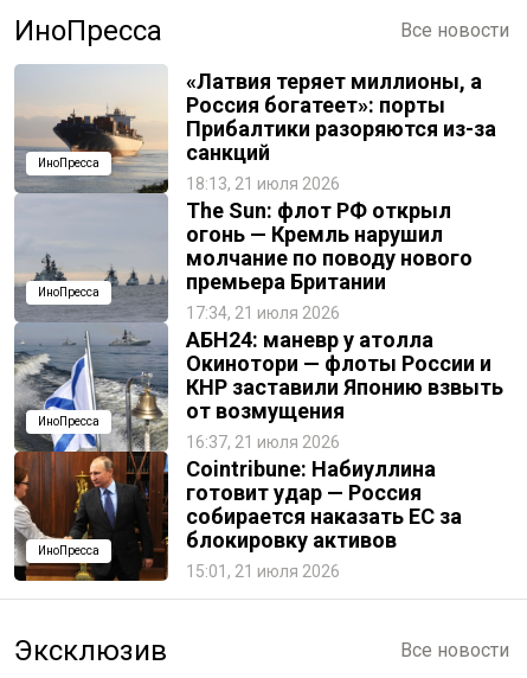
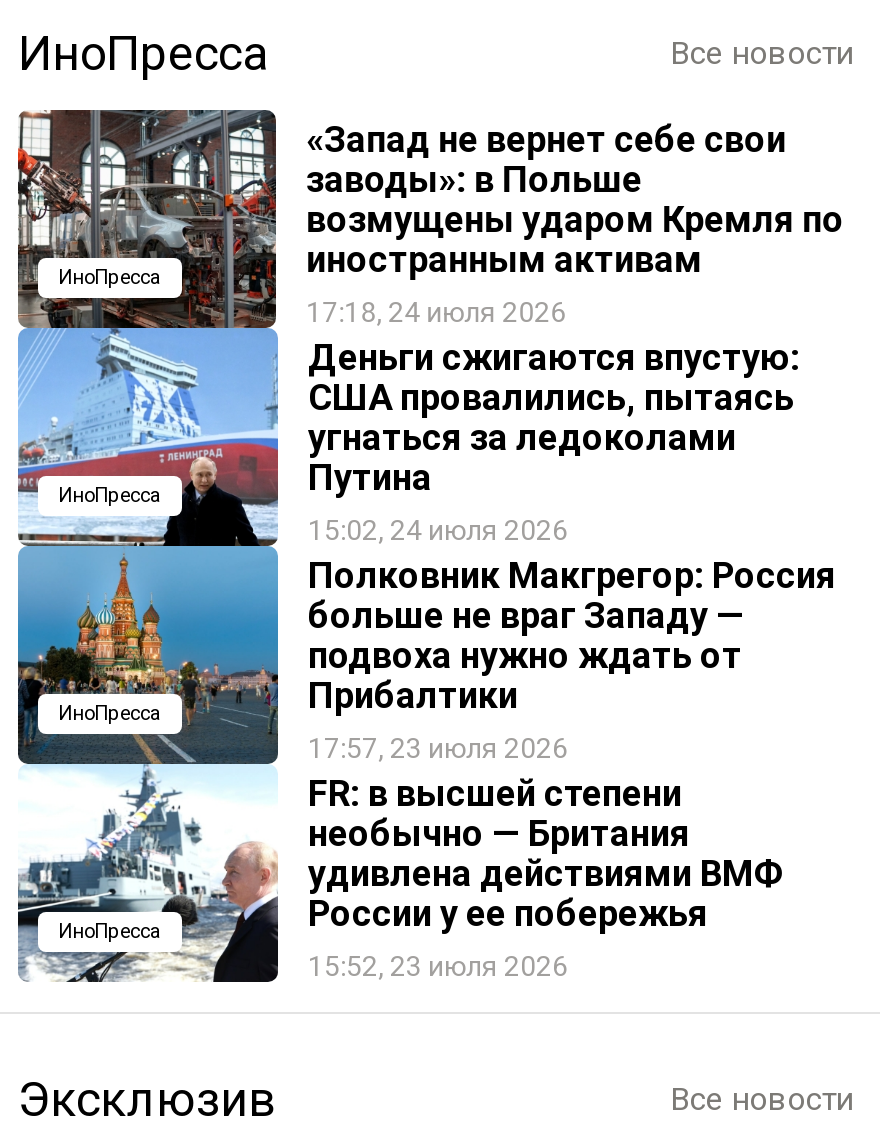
- [image]
- «Латвия теряет миллионы, а
- Россия богатеет»: порты
- Прибалтики разоряются из-за
- санкций
- 18:13, 21 июля 2026
+ [image]
+ «Запад не вернет себе свои
+ заводы»: в Польше
+ возмущены ударом Кремля по
+ иностранным активам
+ 17:18, 24 июля 2026

- The Sun: флот РФ открыл
- огонь — Кремль нарушил
- молчание по поводу нового
- премьера Британии
- 17:34, 21 июля 2026
+ Деньги сжигаются впустую:
+ США провалились, пытаясь
+ угнаться за ледоколами
+ Путина
+ 15:02, 24 июля 2026

- АБН24: маневр у атолла
- Окинотори — флоты России и
- КНР заставили Японию взвыть
- от возмущения
- 16:37, 21 июля 2026
+ Полковник Макгрегор: Россия
+ больше не враг Западу —
+ подвоха нужно ждать от
+ Прибалтики
+ 17:57, 23 июля 2026

- Cointribune: Набиуллина
- готовит удар — Россия
- собирается наказать EC за
- блокировку активов
- 15:01, 21 июля 2026
+ FR: в высшей степени
+ необычно — Британия
+ удивлена действиями ВМФ
+ России у ее побережья
+ 15:52, 23 июля 2026
